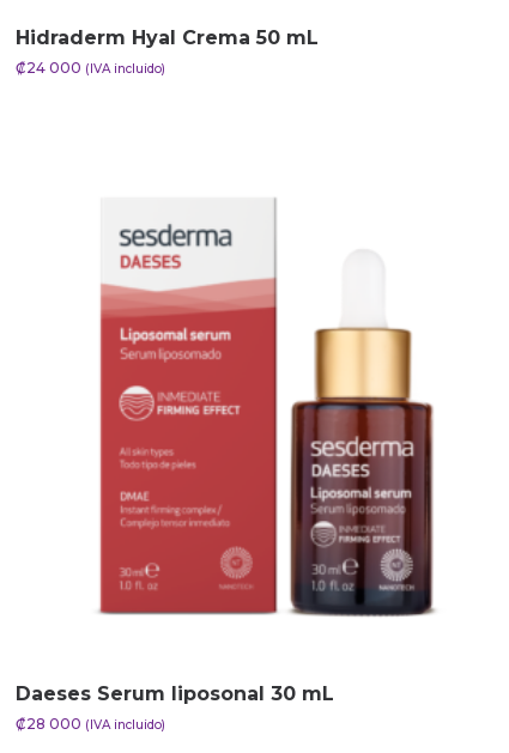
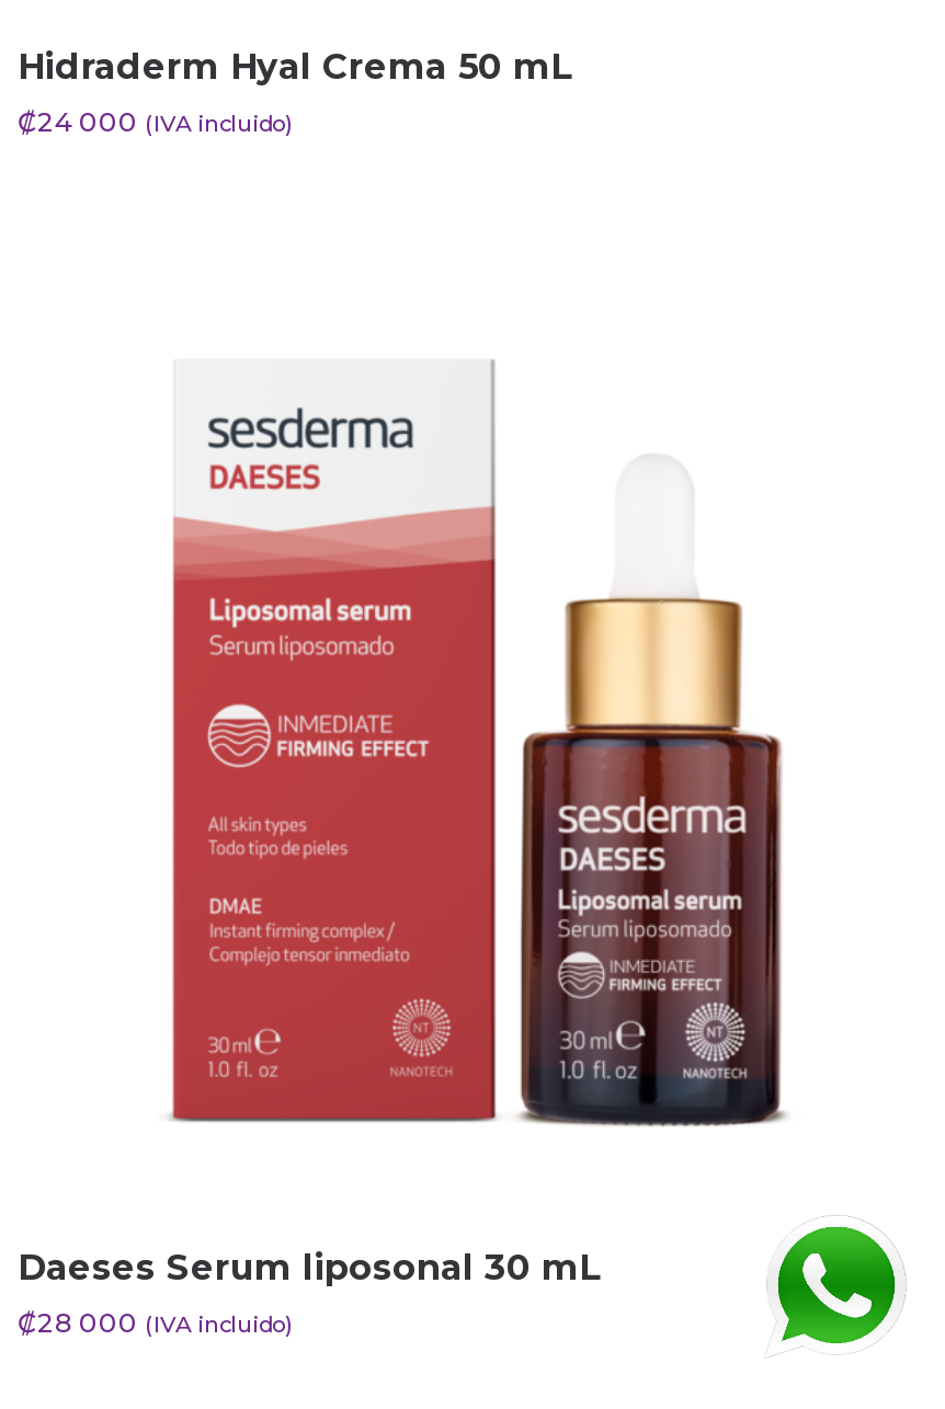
+ [image]
